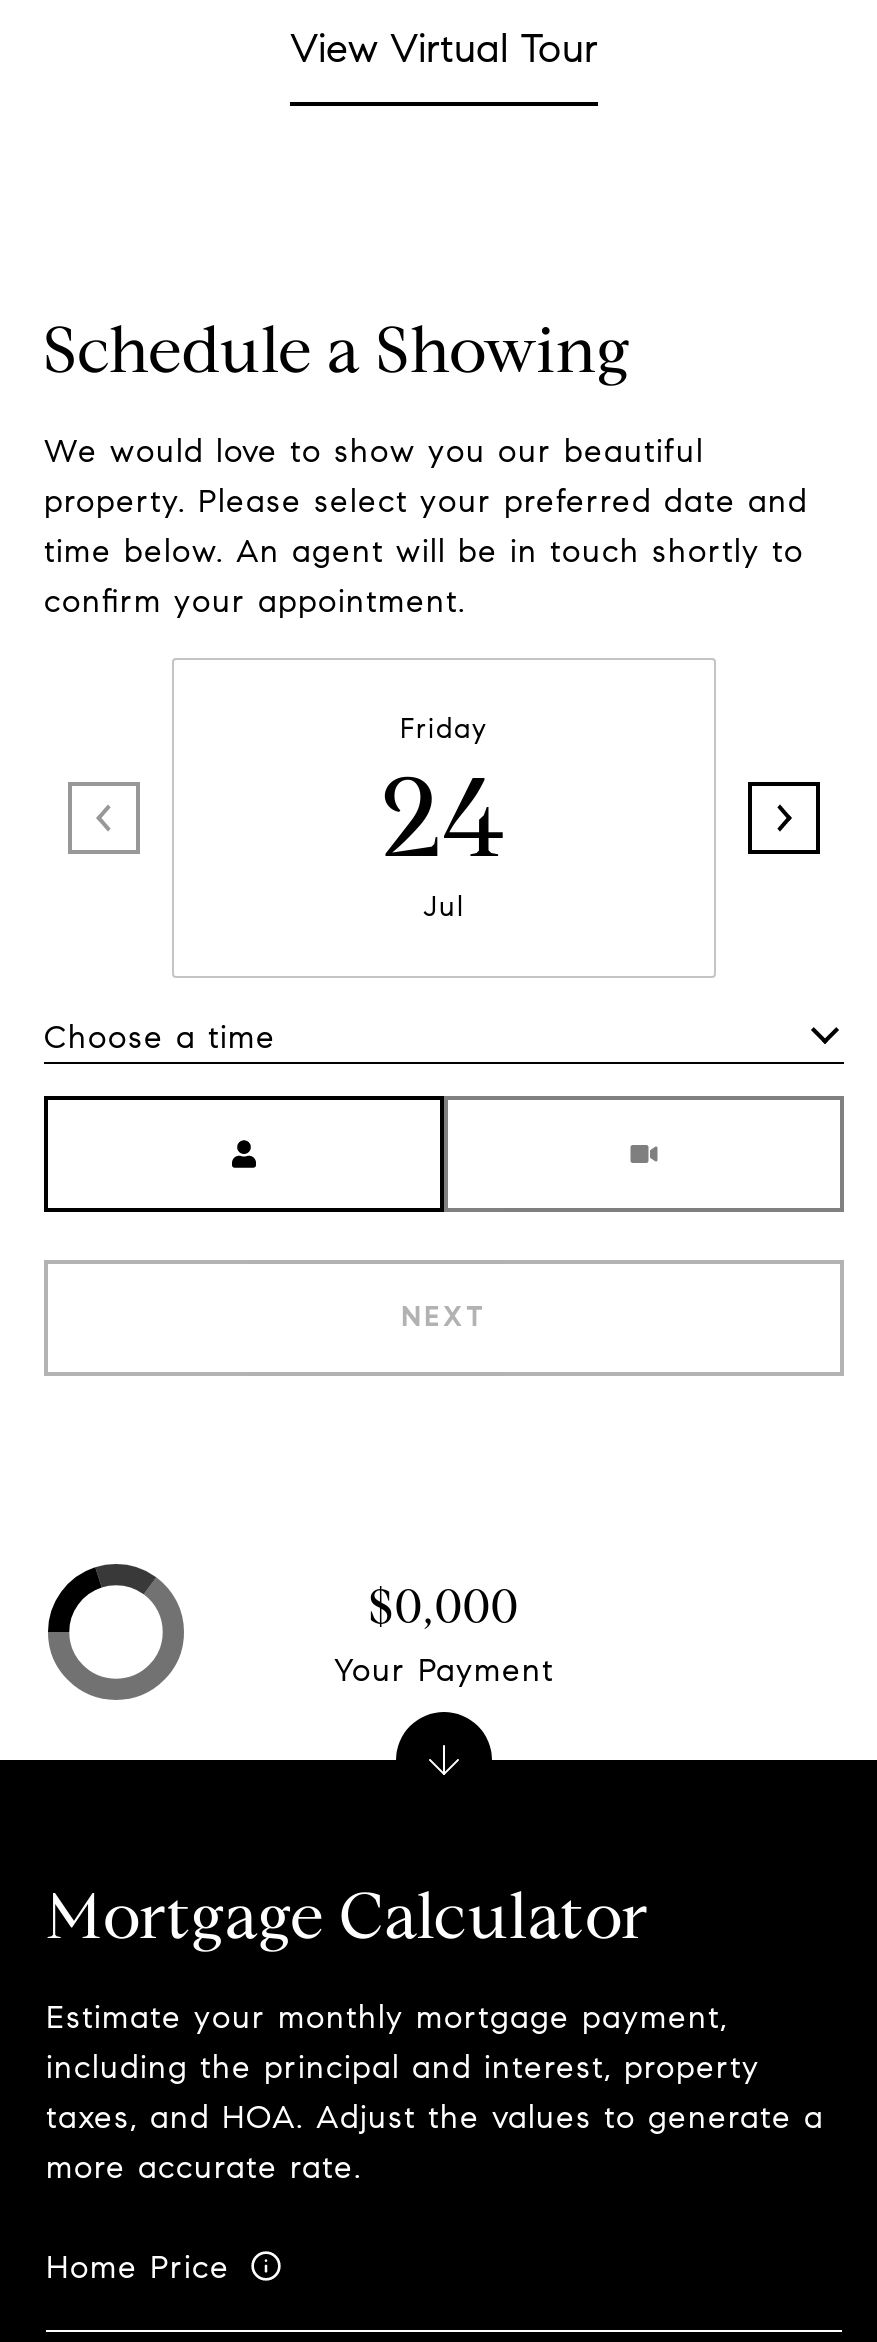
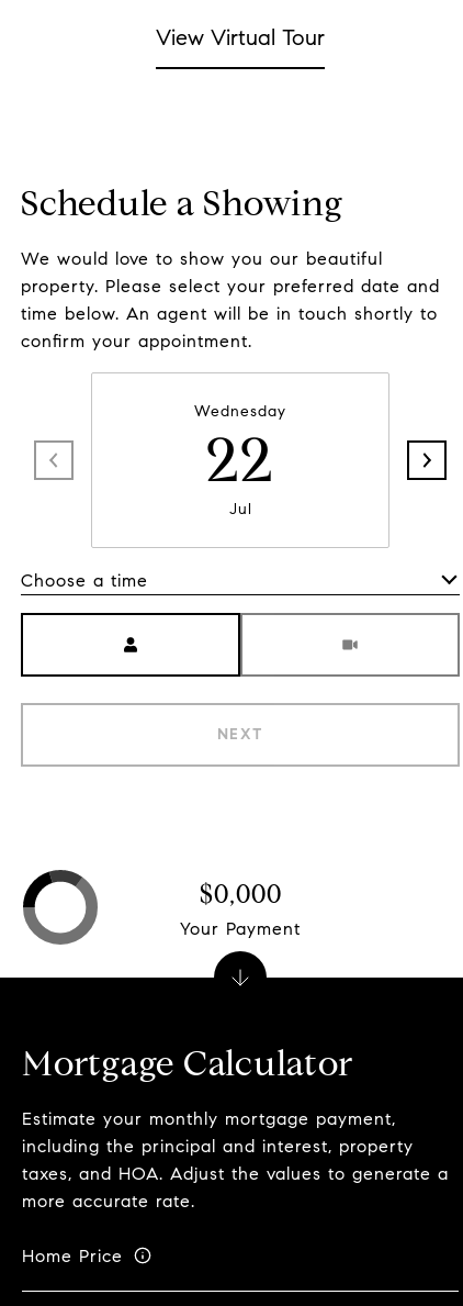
- Friday
- 24
+ Wednesday
+ 22
